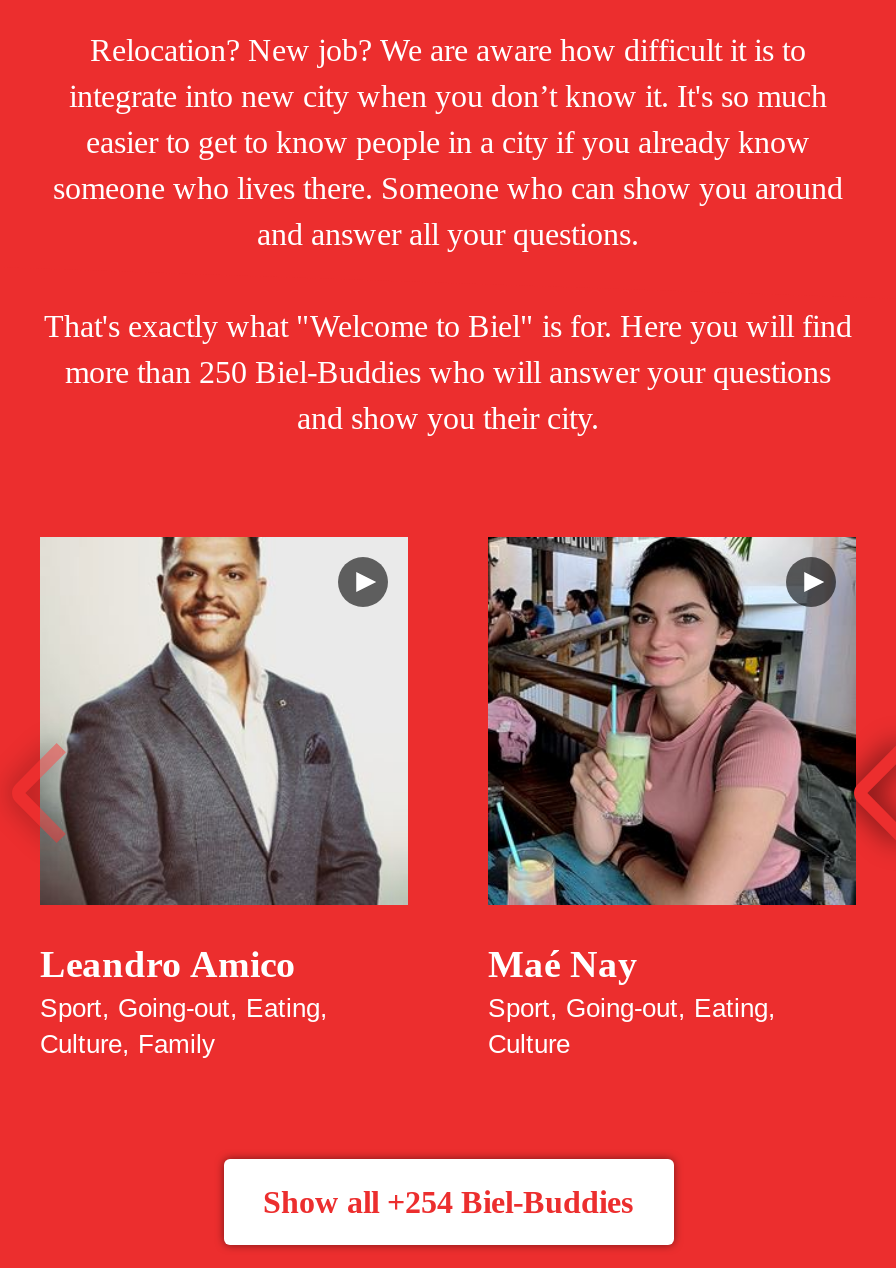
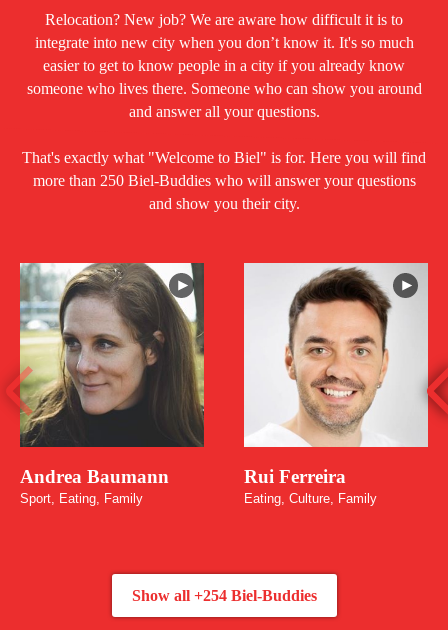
- [image]
- Leandro Amico
- Sport, Going-out, Eating,
- Culture, Family
+ [image]
+ Andrea Baumann
+ Sport, Eating, Family

- [image]
- Maé Nay
- Sport, Going-out, Eating,
- Culture
+ [image]
+ Rui Ferreira
+ Eating, Culture, Family
